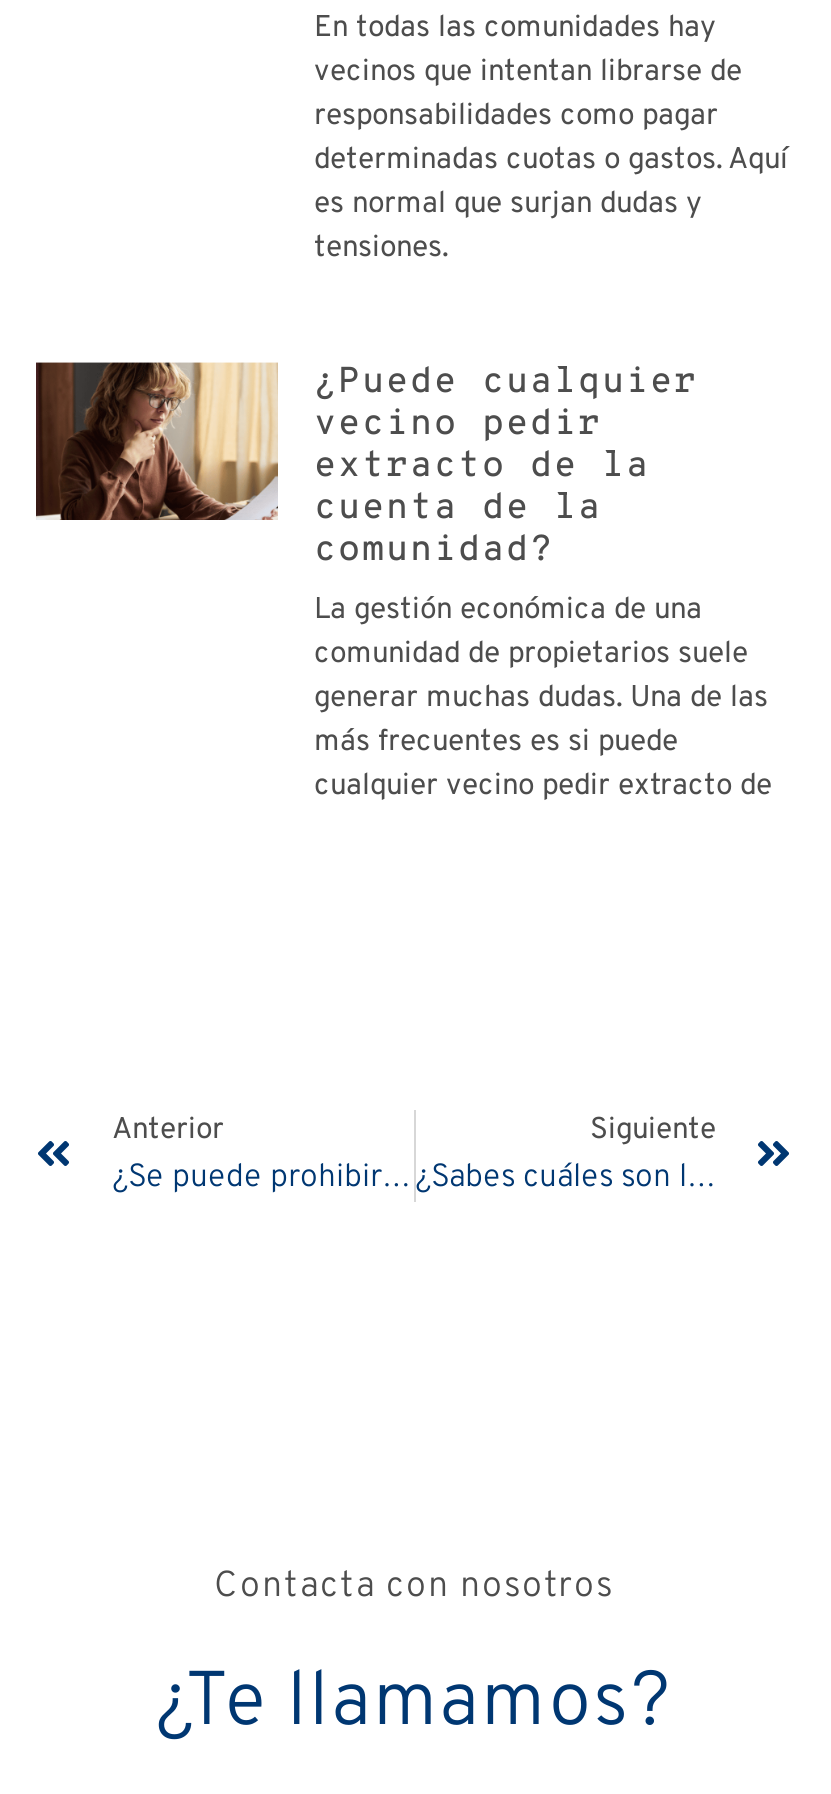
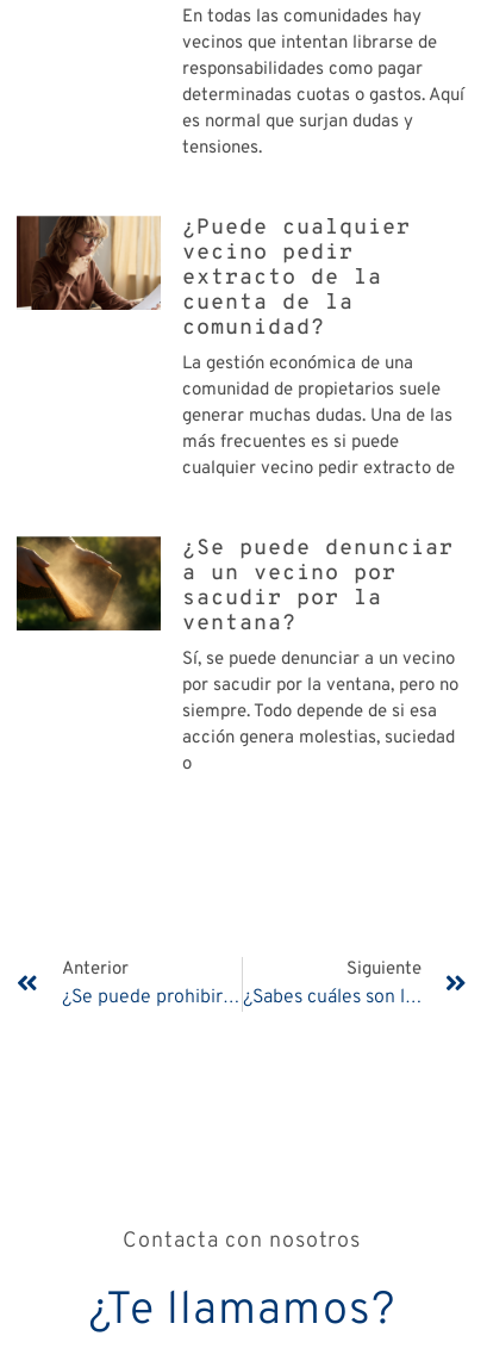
+ [image]
+ ¿Se puede denunciar
+ a un vecino por
+ sacudir por la
+ ventana?
+ Sí, se puede denunciar a un vecino
+ por sacudir por la ventana, pero no
+ siempre. Todo depende de si esa
+ acción genera molestias, suciedad
+ o
